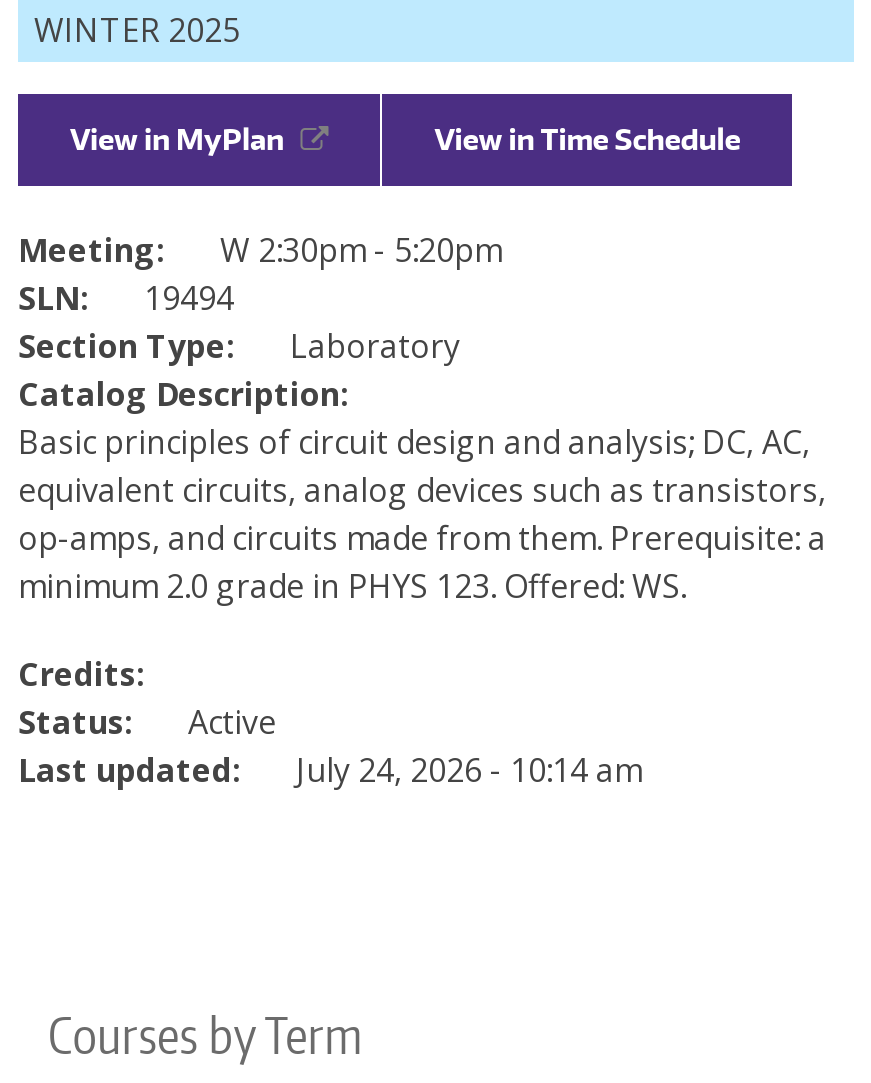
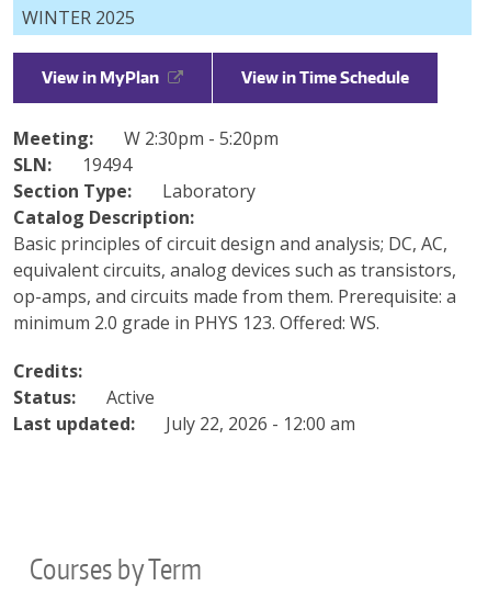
- Last updated: July 24, 2026 - 10:14 am
+ Last updated: July 22, 2026 - 12:00 am
